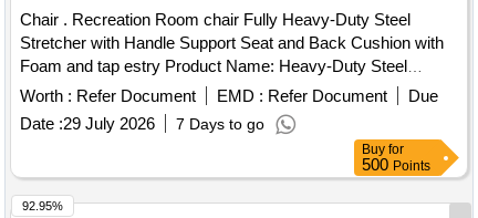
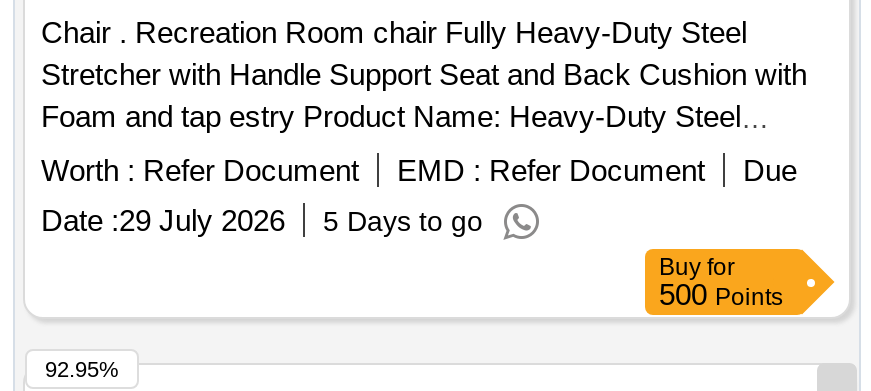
- Date : 29 July 2026 7 Days to go
+ Date : 29 July 2026 5 Days to go
